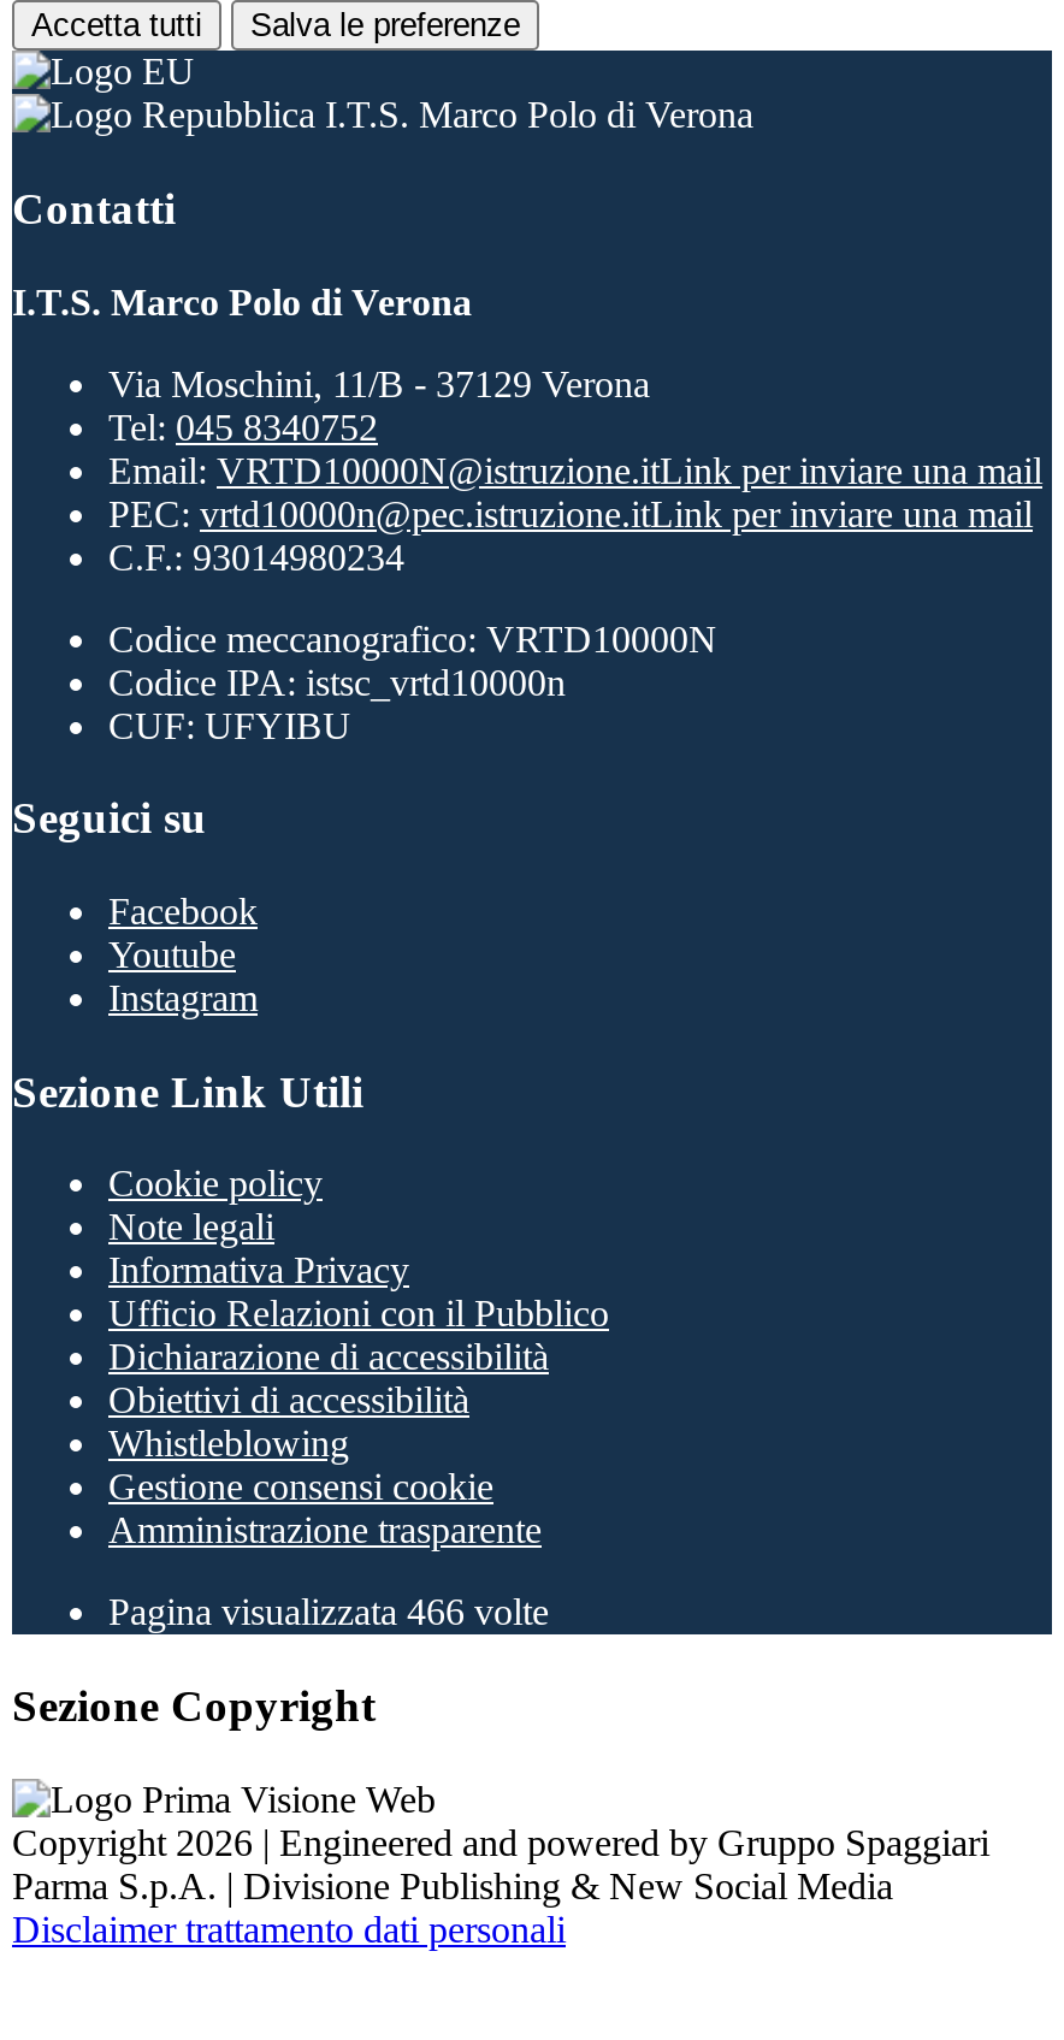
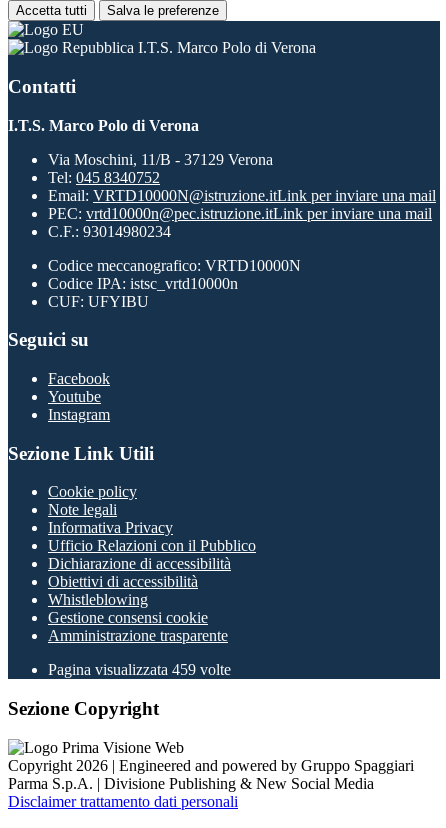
- Pagina visualizzata 466 volte
+ Pagina visualizzata 459 volte
